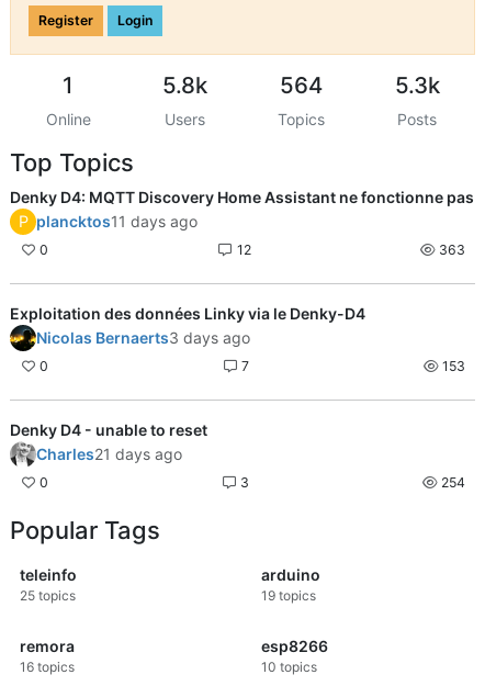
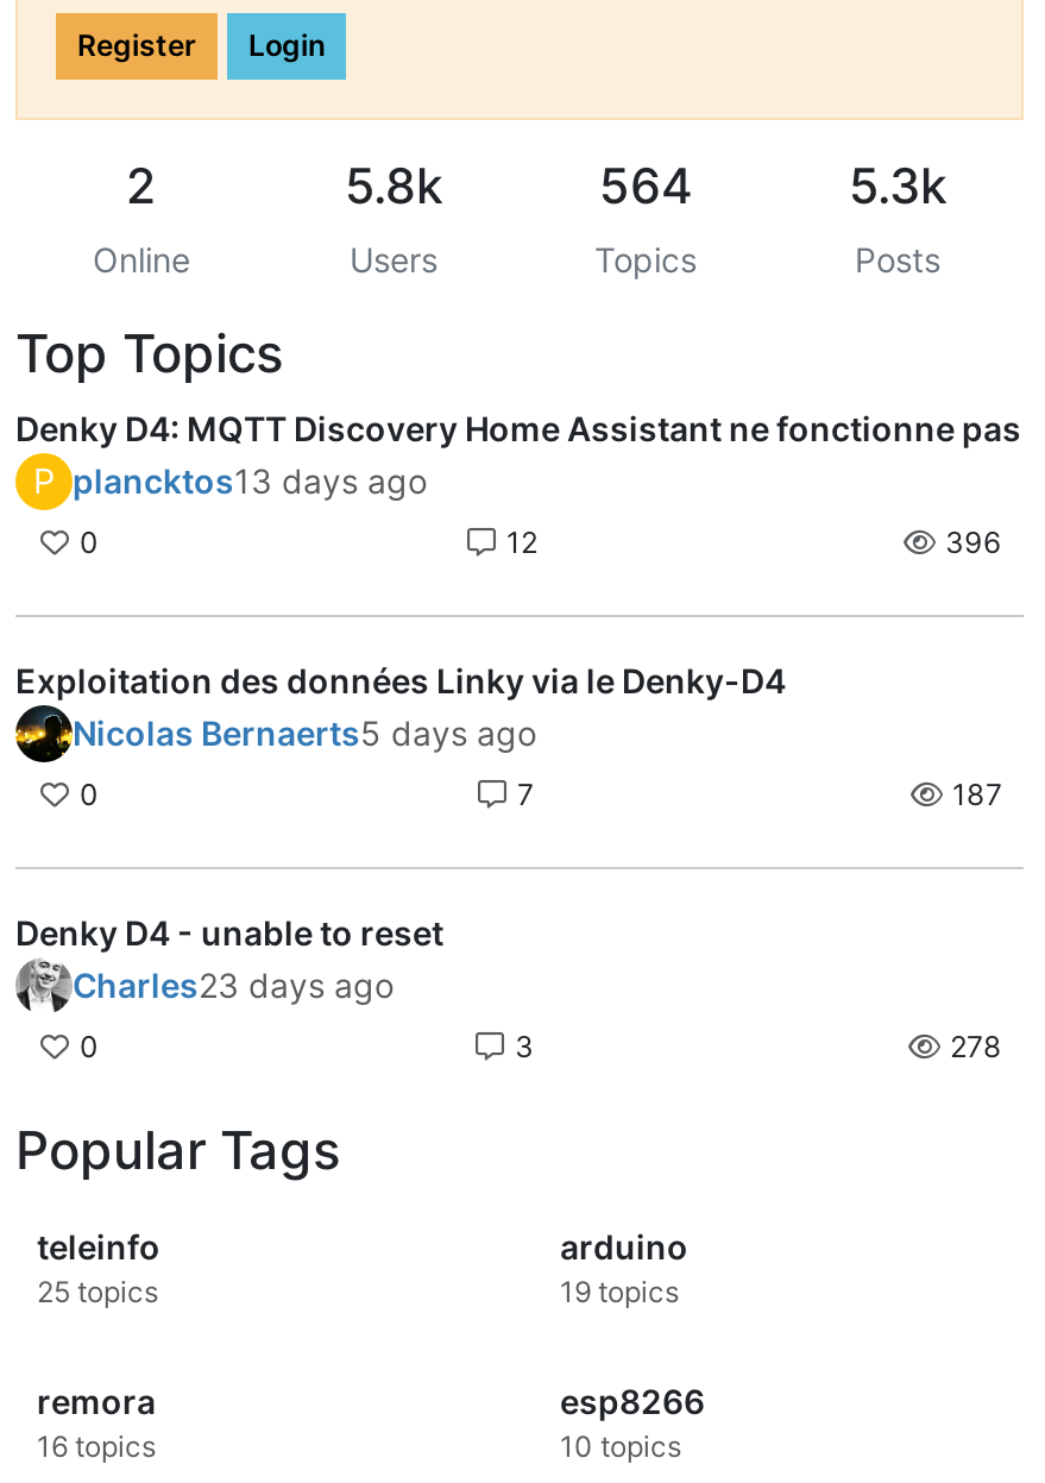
- 1
+ 2

- P plancktos11 days ago
+ P plancktos13 days ago

- 363
+ 396

- Nicolas Bernaerts3 days ago
+ Nicolas Bernaerts5 days ago

- 153
+ 187

- Charles21 days ago
+ Charles23 days ago

- 254
+ 278
